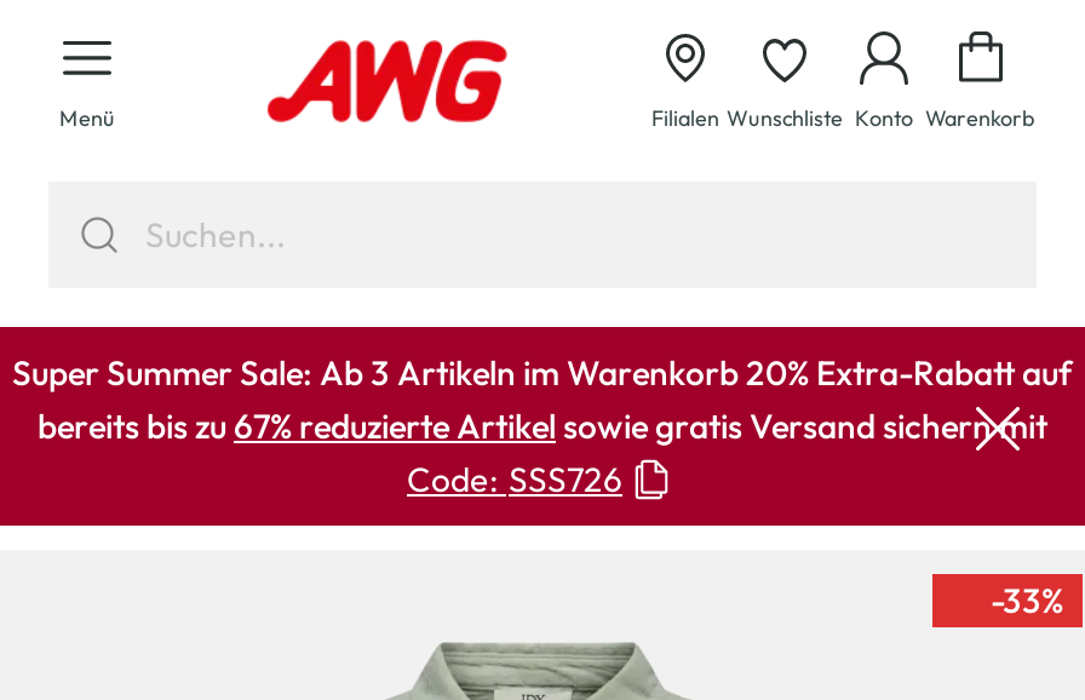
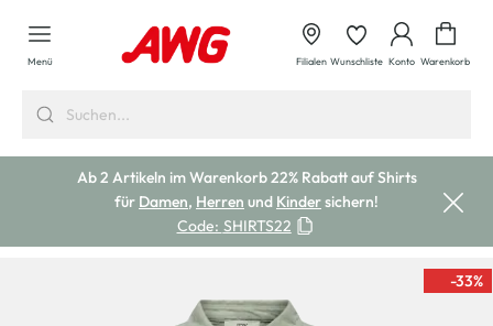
- Super Summer Sale: Ab 3 Artikeln im Warenkorb 20% Extra-Rabatt auf
- bereits bis zu 67% reduzierte Artikel sowie gratis Versand sichern mit
- Code: SSS726
+ Ab 2 Artikeln im Warenkorb 22% Rabatt auf Shirts
+ für Damen, Herren und Kinder sichern!
+ Code: SHIRTS22
